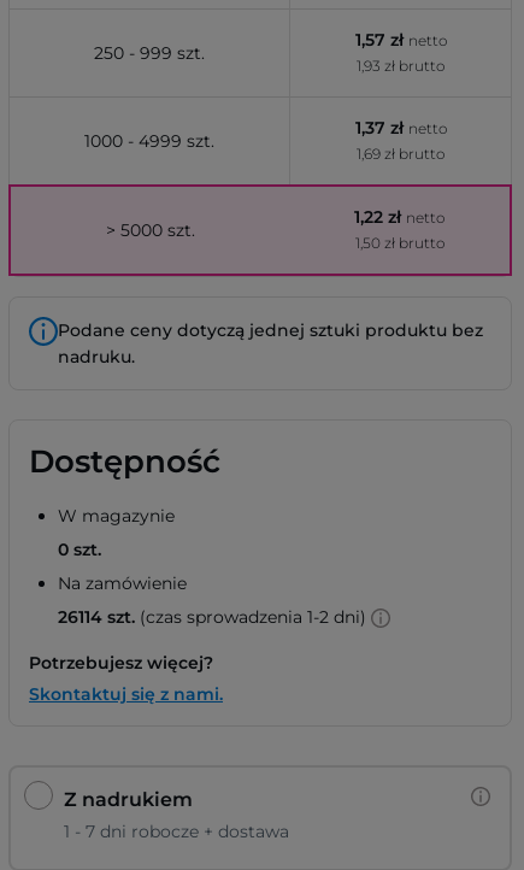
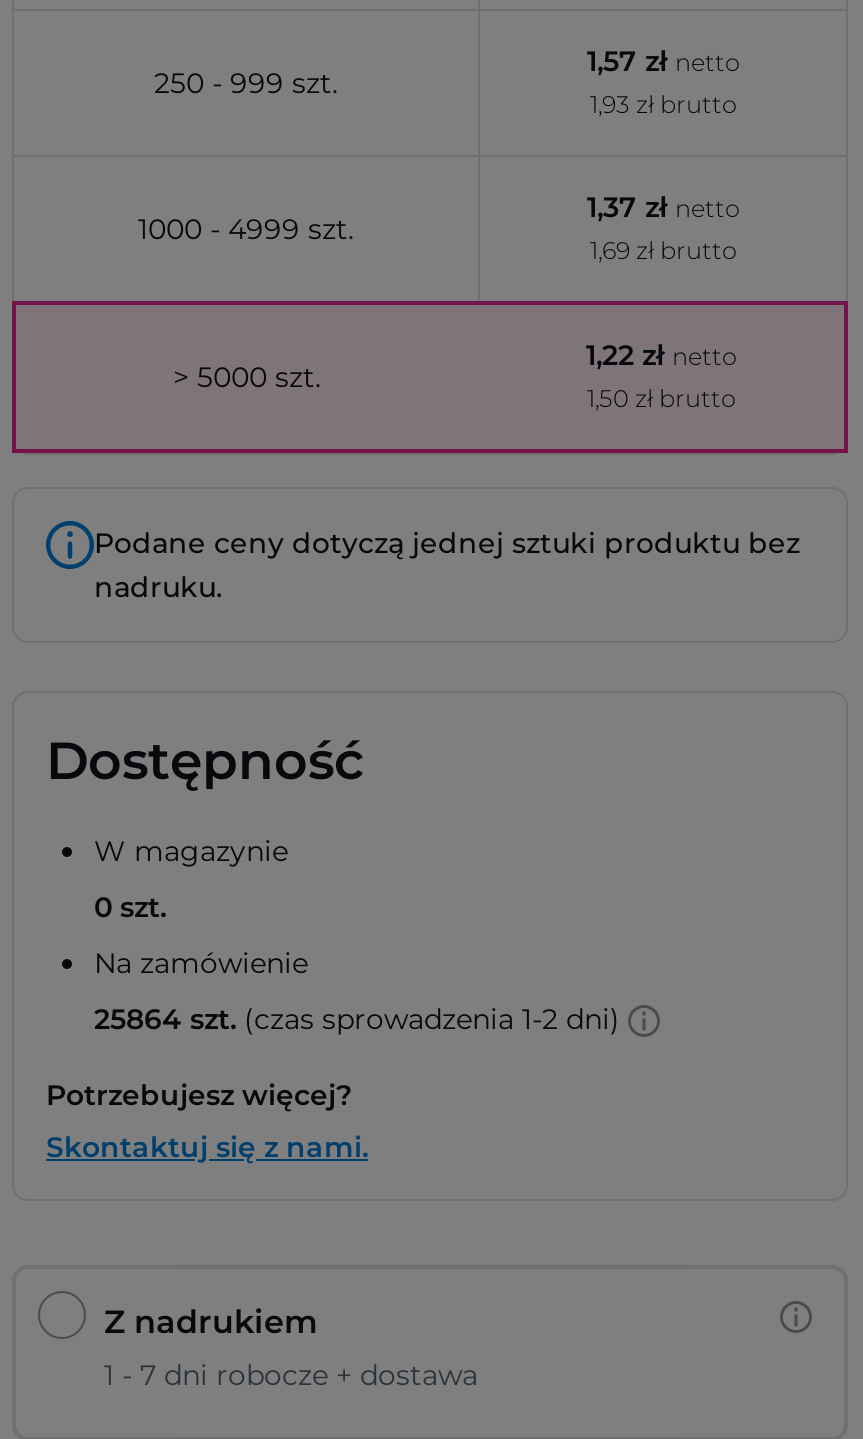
- 26114 szt. (czas sprowadzenia 1-2 dni)
+ 25864 szt. (czas sprowadzenia 1-2 dni)
